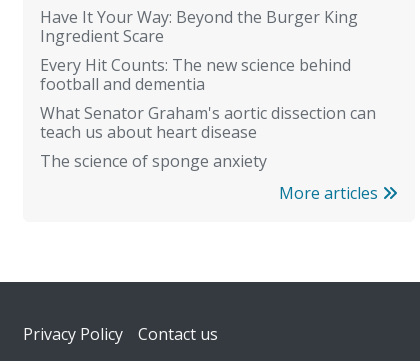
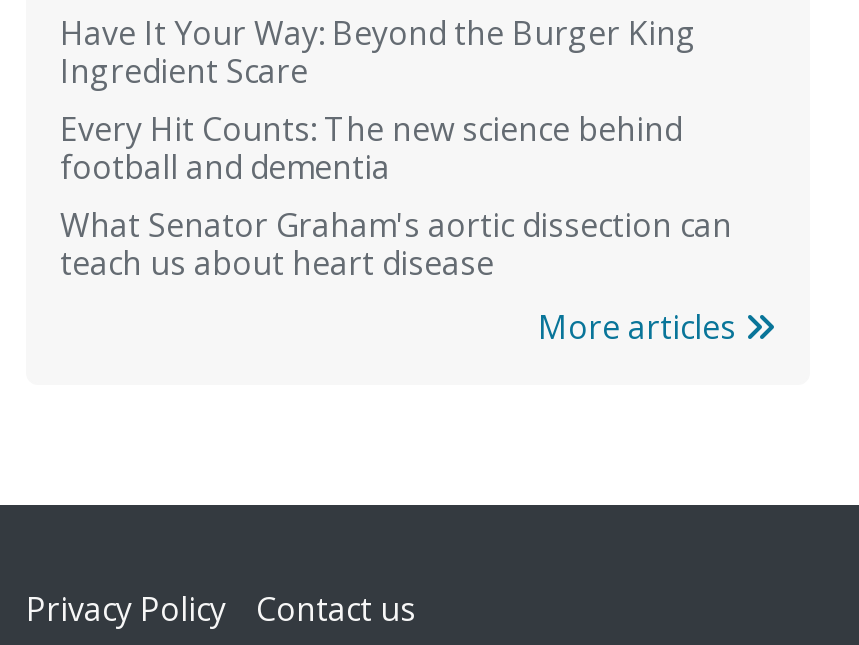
- The science of sponge anxiety
